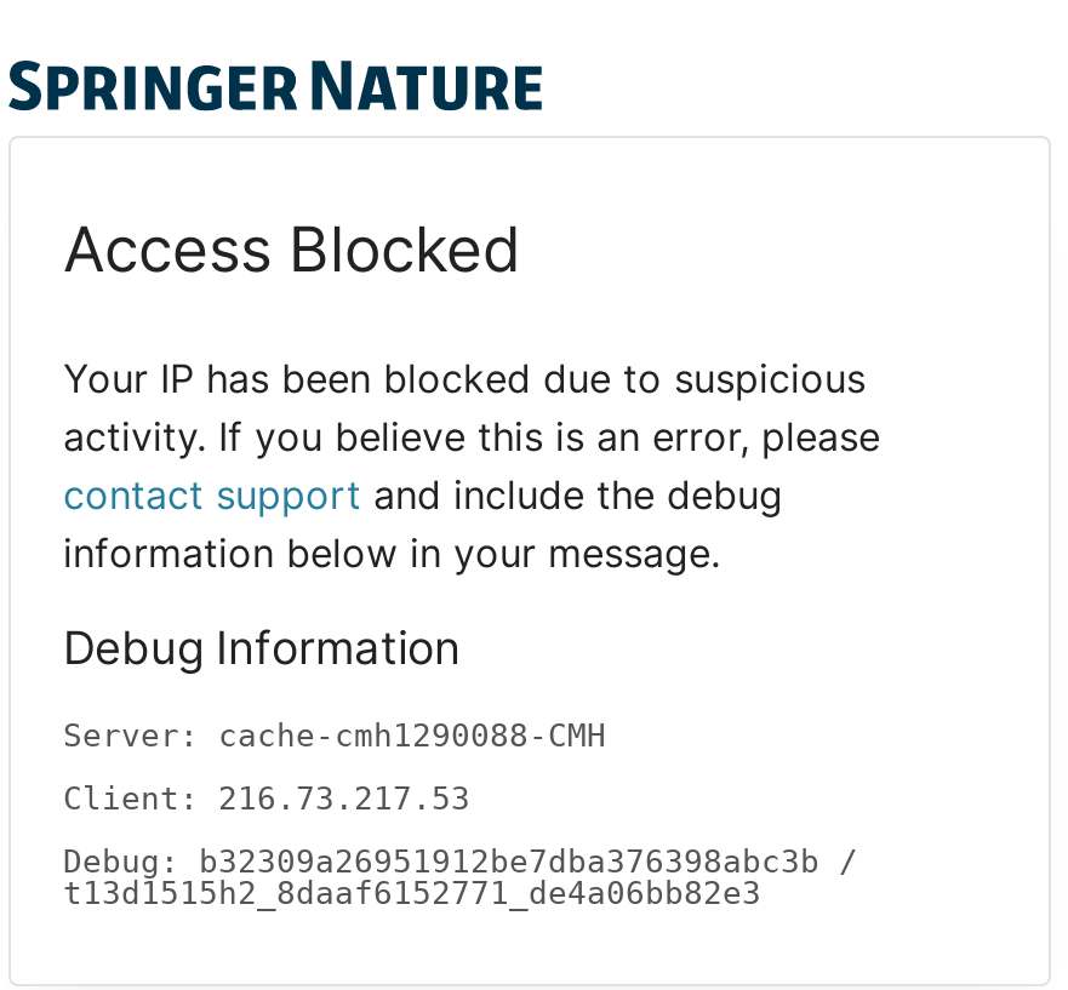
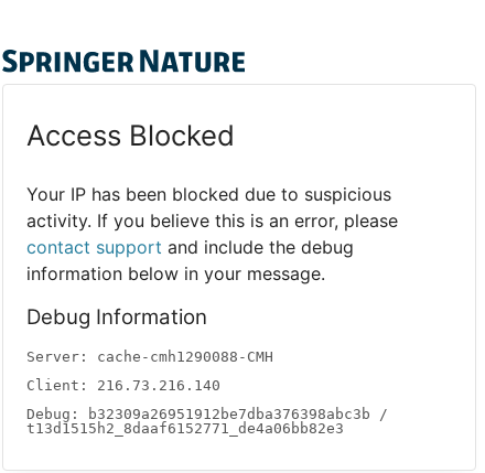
- Client: 216.73.217.53
+ Client: 216.73.216.140
